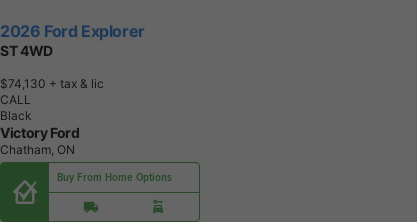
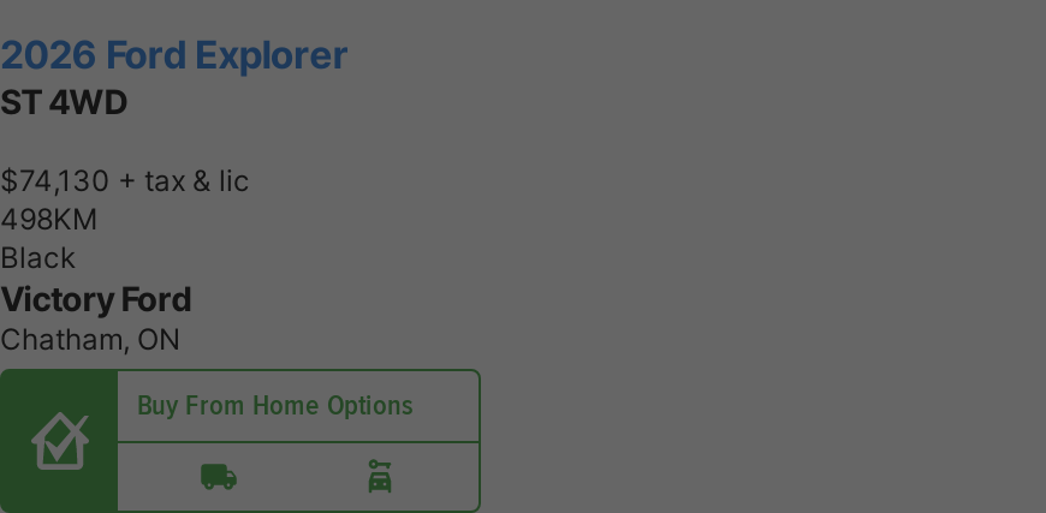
- CALL
+ 498KM
